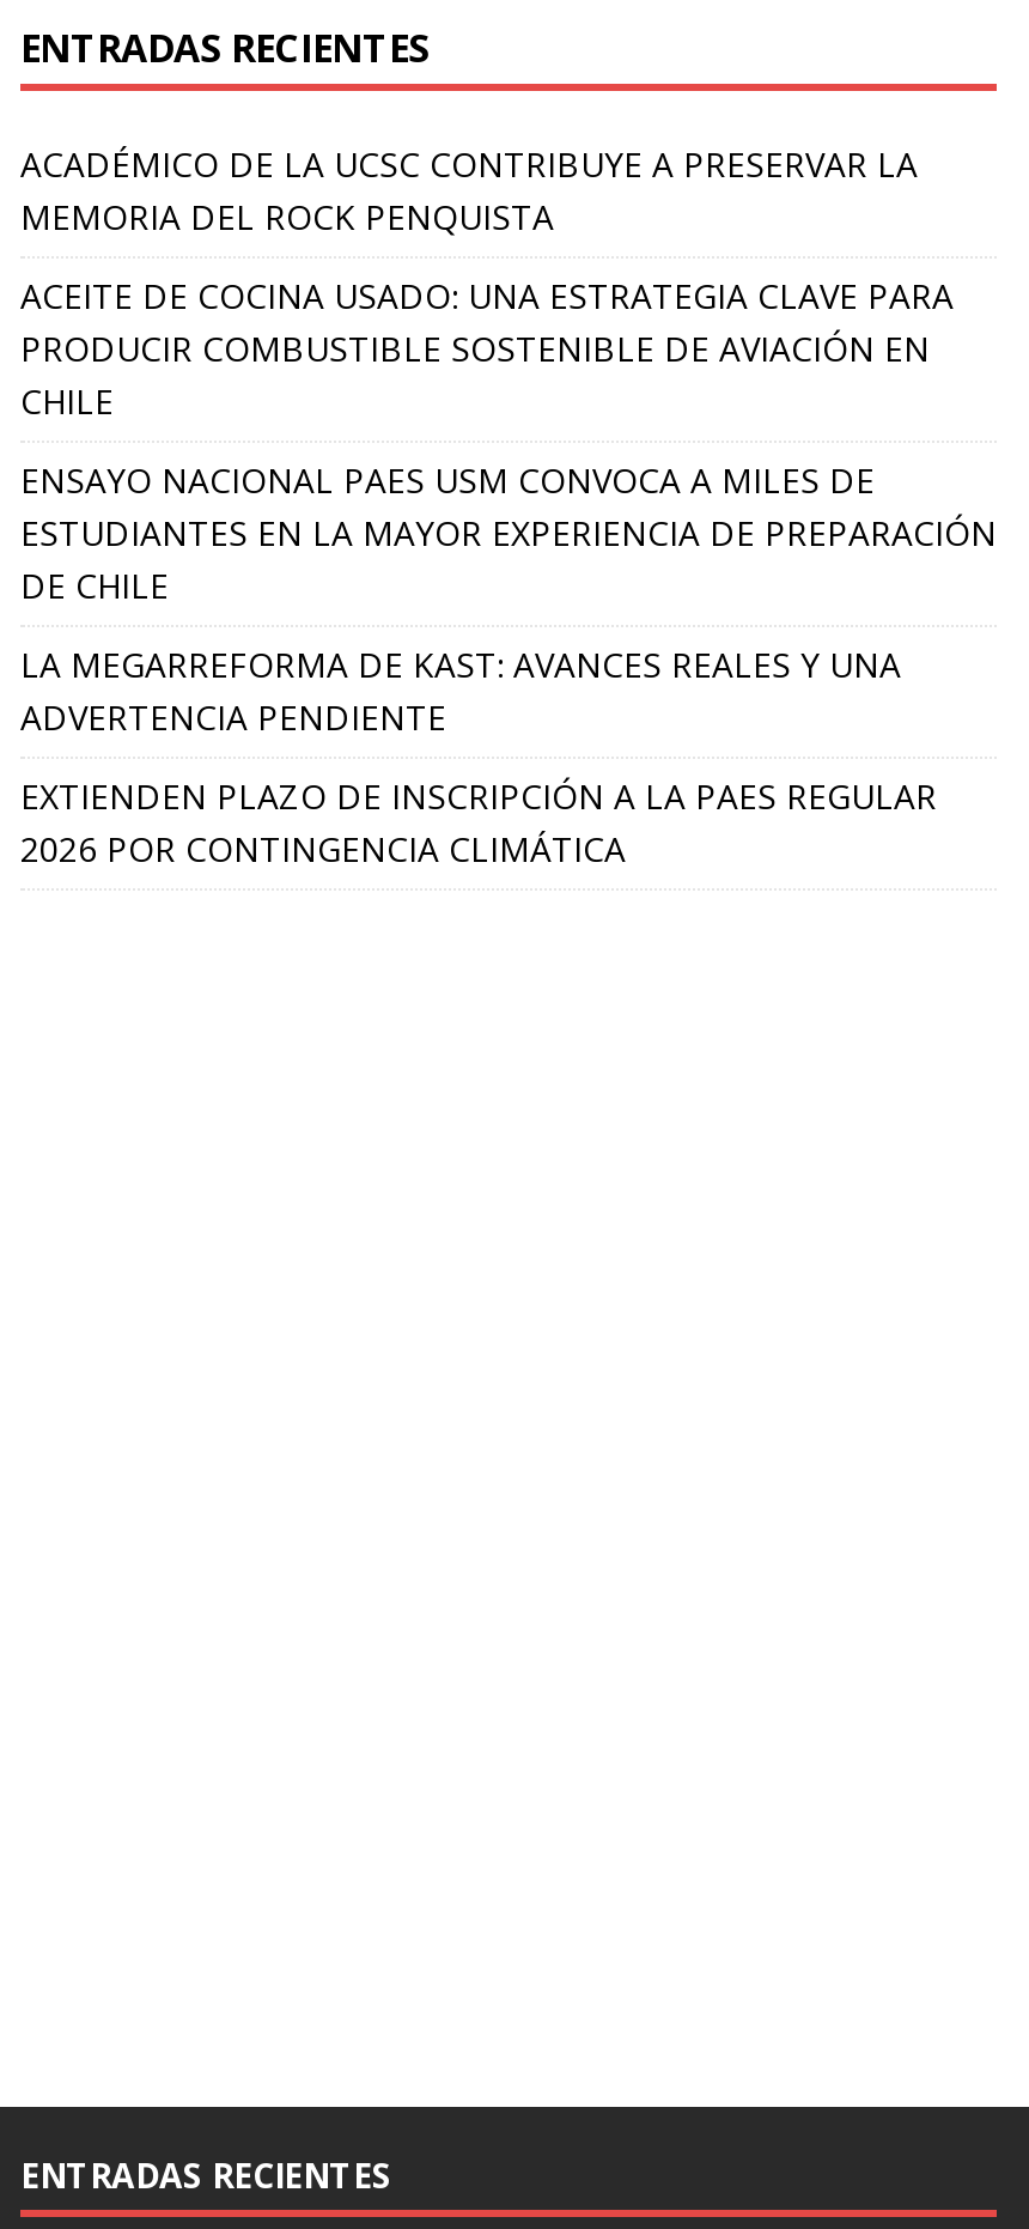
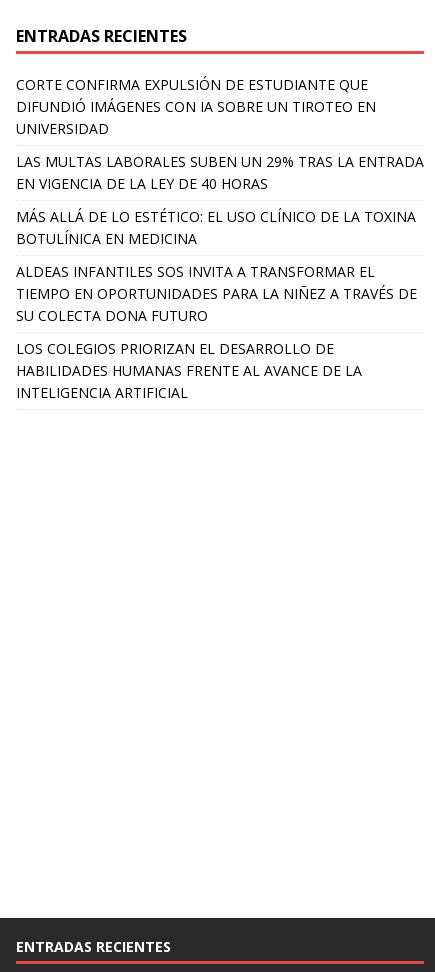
- ACADÉMICO DE LA UCSC CONTRIBUYE A PRESERVAR LA
- MEMORIA DEL ROCK PENQUISTA
+ CORTE CONFIRMA EXPULSIÓN DE ESTUDIANTE QUE
+ DIFUNDIÓ IMÁGENES CON IA SOBRE UN TIROTEO EN
+ UNIVERSIDAD

- ACEITE DE COCINA USADO: UNA ESTRATEGIA CLAVE PARA
- PRODUCIR COMBUSTIBLE SOSTENIBLE DE AVIACIÓN EN
- CHILE
+ LAS MULTAS LABORALES SUBEN UN 29% TRAS LA ENTRADA
+ EN VIGENCIA DE LA LEY DE 40 HORAS

- ENSAYO NACIONAL PAES USM CONVOCA A MILES DE
- ESTUDIANTES EN LA MAYOR EXPERIENCIA DE PREPARACIÓN
- DE CHILE
+ MÁS ALLÁ DE LO ESTÉTICO: EL USO CLÍNICO DE LA TOXINA
+ BOTULÍNICA EN MEDICINA

- LA MEGARREFORMA DE KAST: AVANCES REALES Y UNA
- ADVERTENCIA PENDIENTE
+ ALDEAS INFANTILES SOS INVITA A TRANSFORMAR EL
+ TIEMPO EN OPORTUNIDADES PARA LA NIÑEZ A TRAVÉS DE
+ SU COLECTA DONA FUTURO

- EXTIENDEN PLAZO DE INSCRIPCIÓN A LA PAES REGULAR
- 2026 POR CONTINGENCIA CLIMÁTICA
+ LOS COLEGIOS PRIORIZAN EL DESARROLLO DE
+ HABILIDADES HUMANAS FRENTE AL AVANCE DE LA
+ INTELIGENCIA ARTIFICIAL
